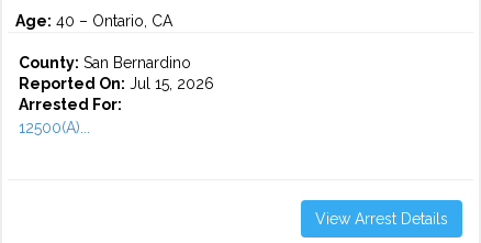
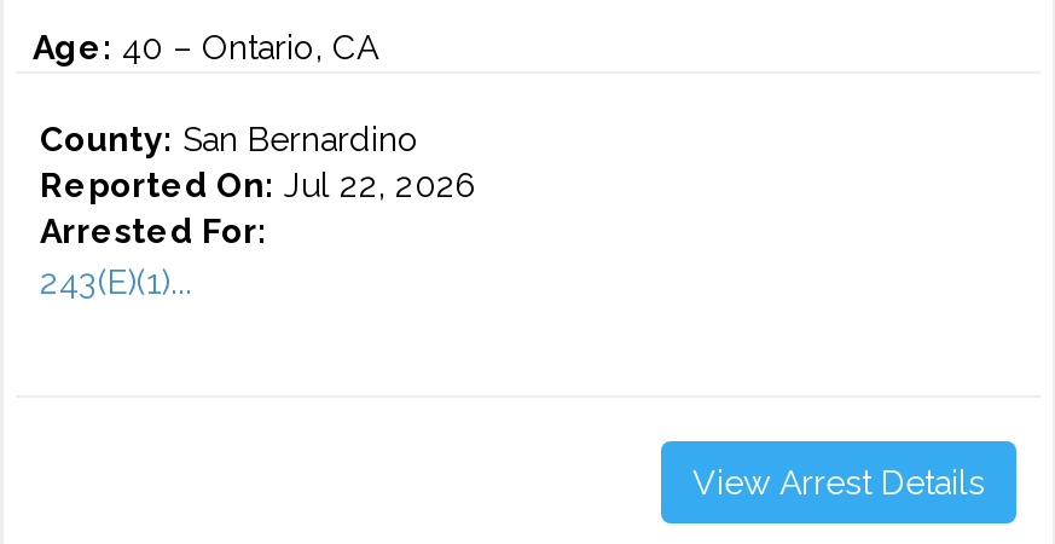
- Reported On: Jul 15, 2026
+ Reported On: Jul 22, 2026

- 12500(A)...
+ 243(E)(1)...
